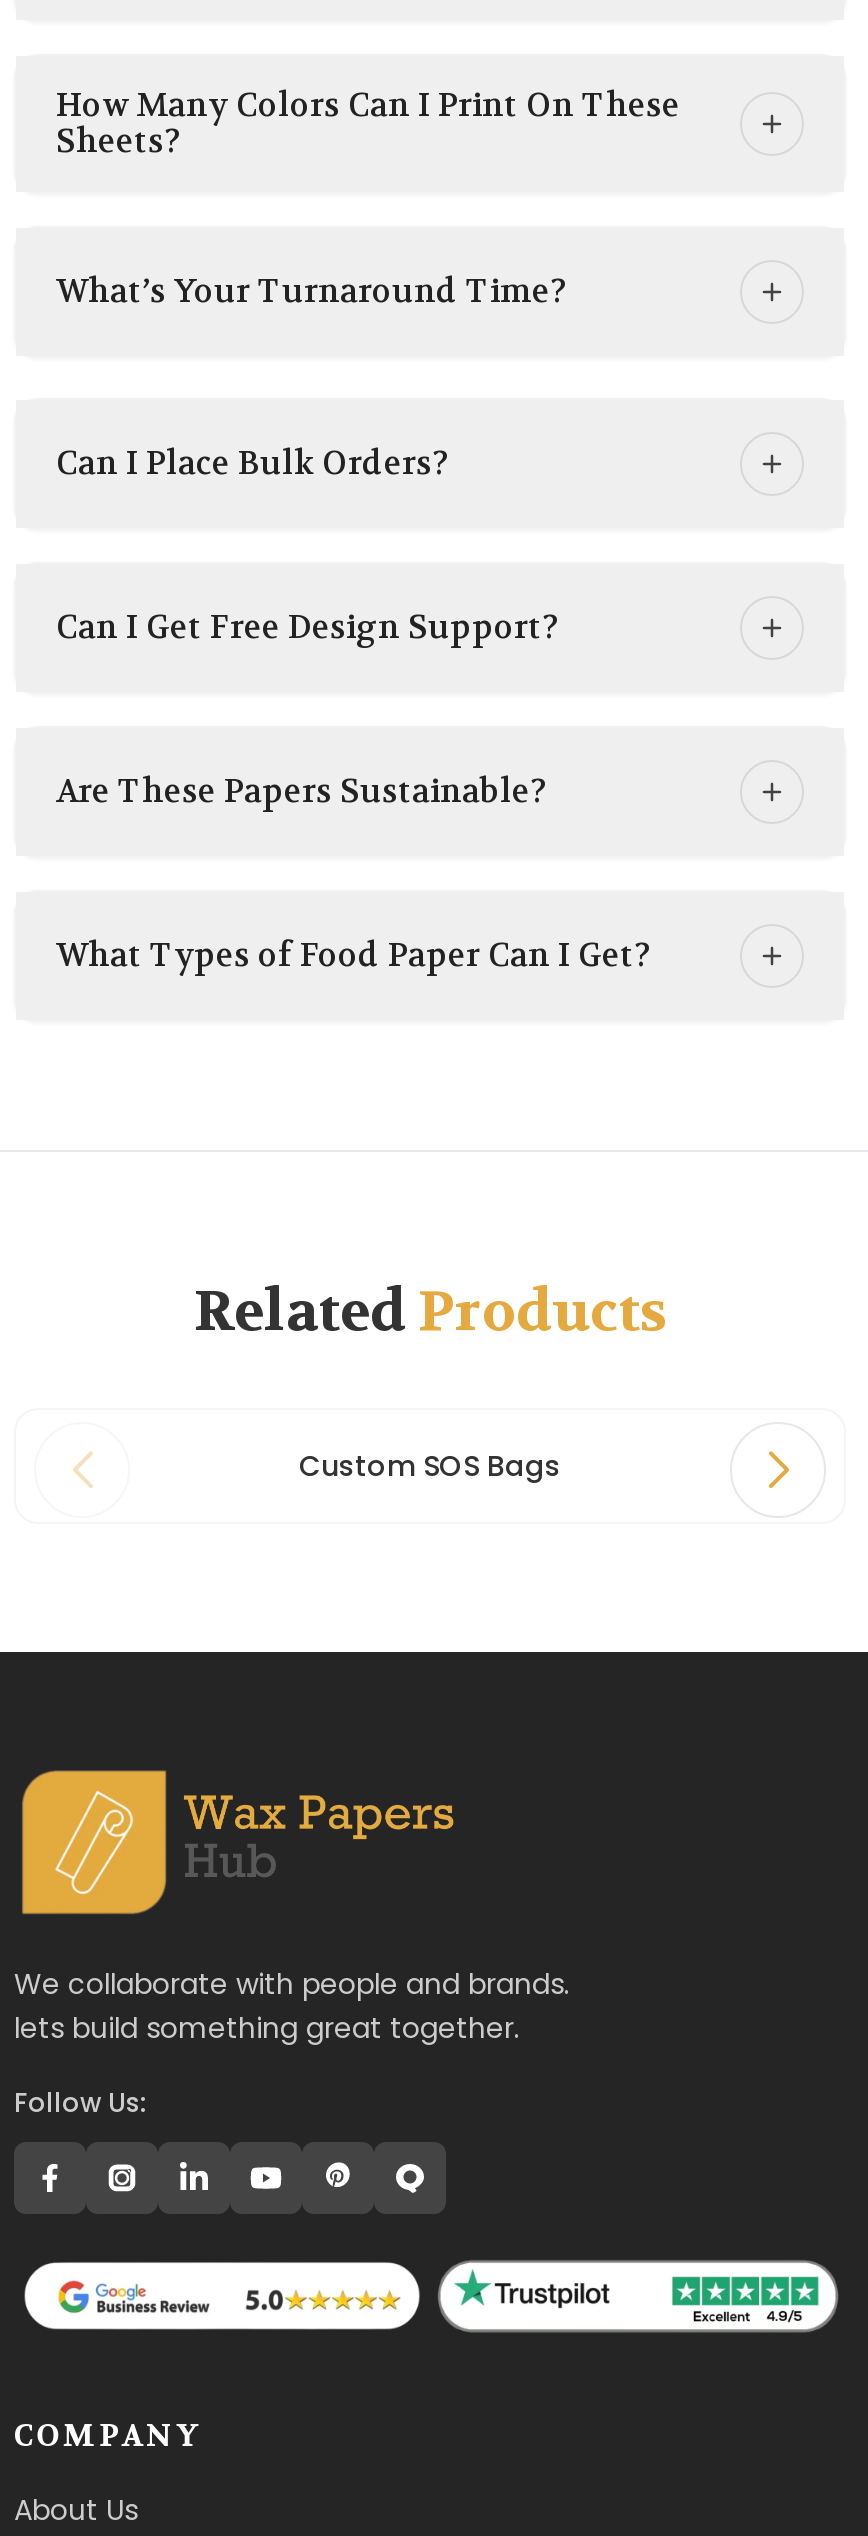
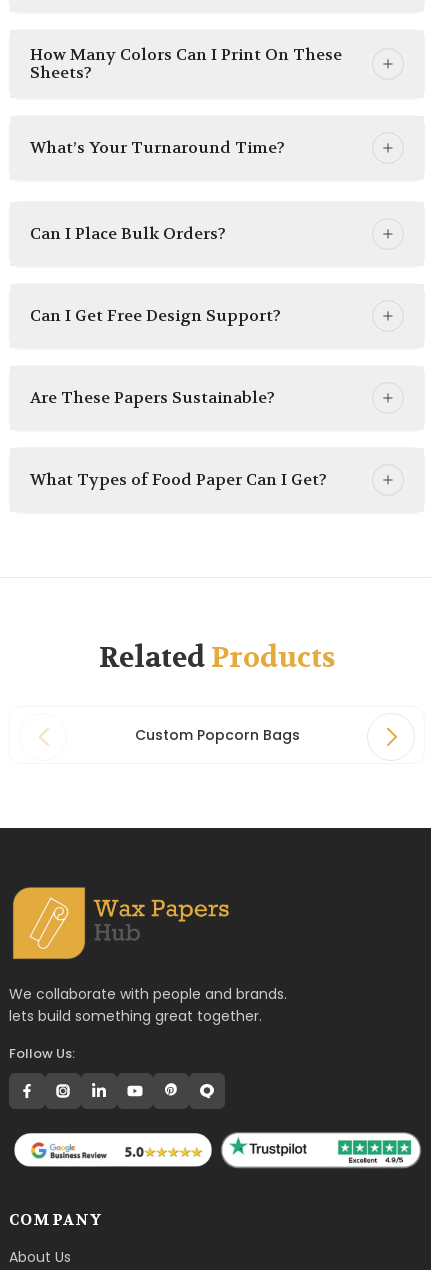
- Custom SOS Bags
+ Custom Popcorn Bags
